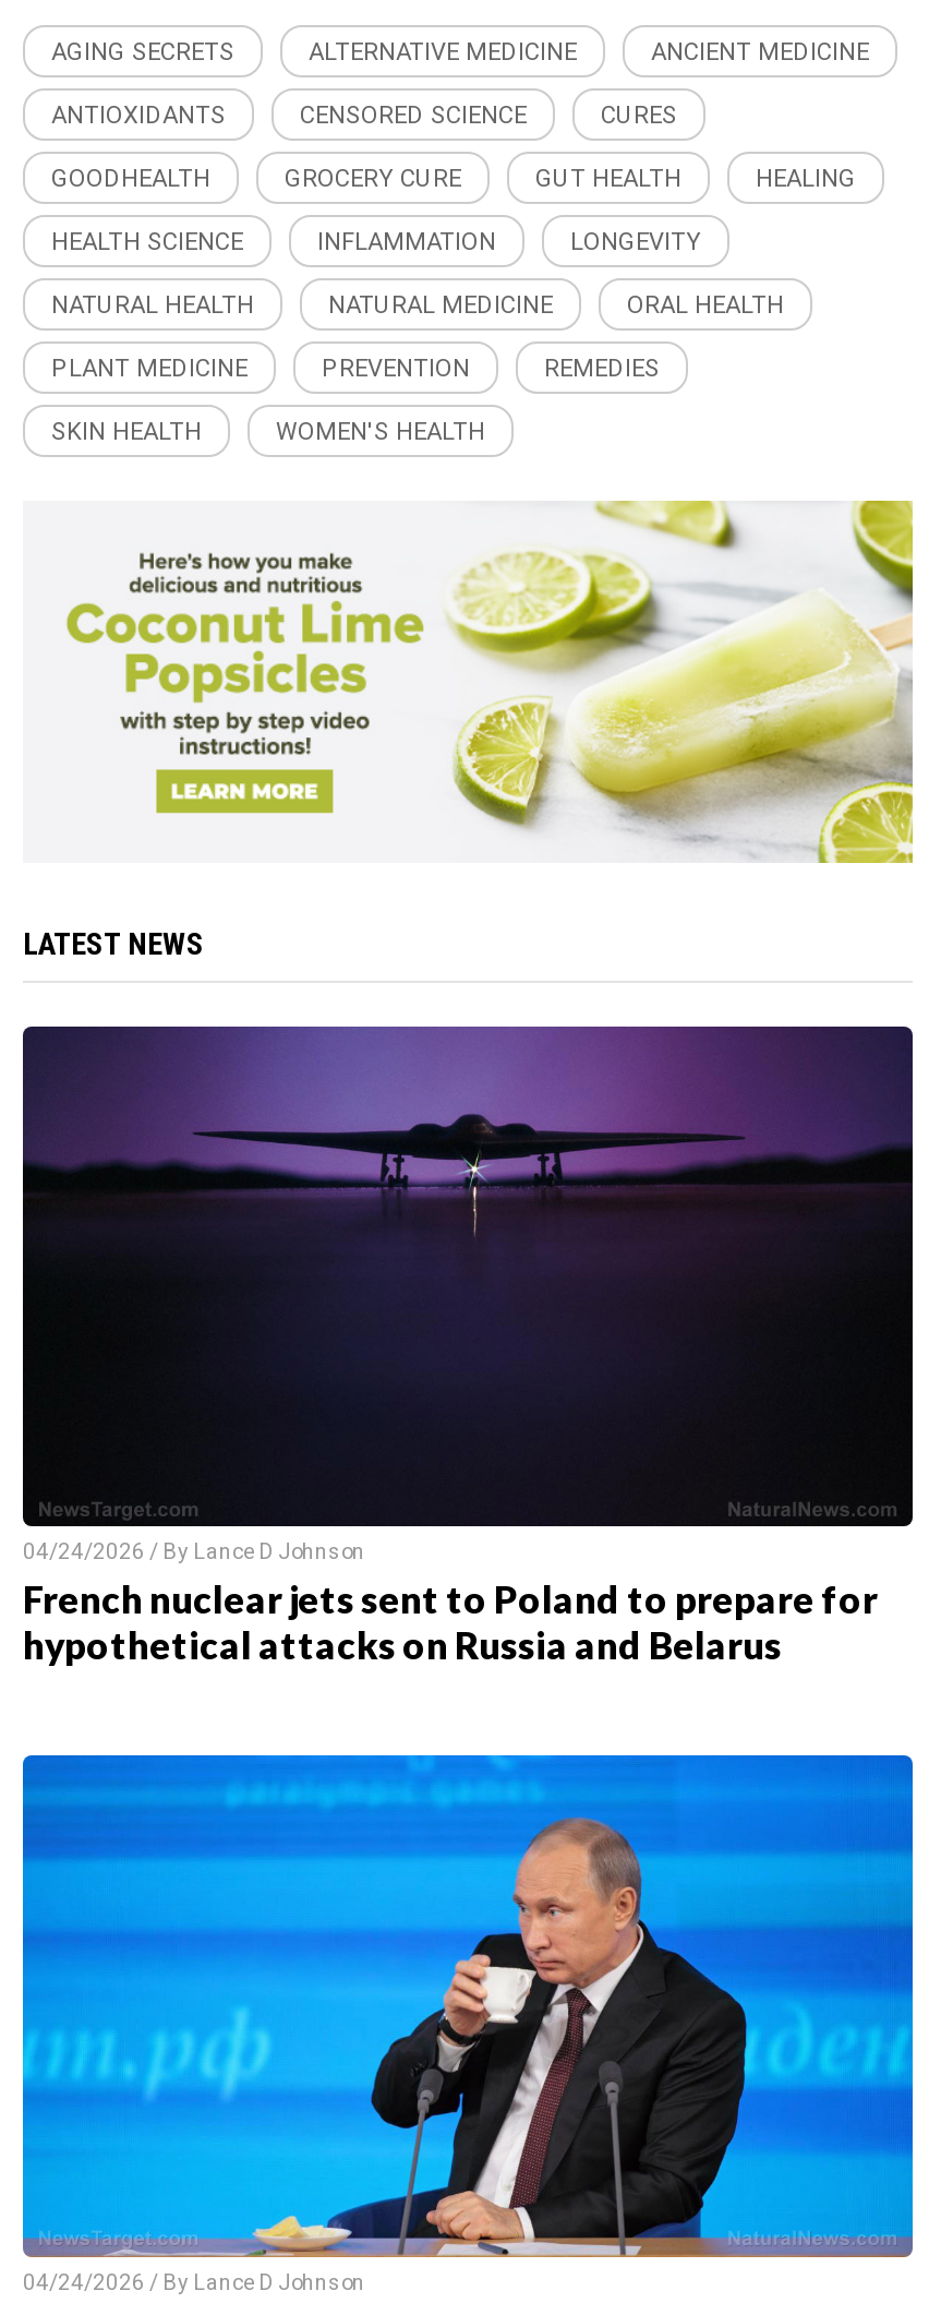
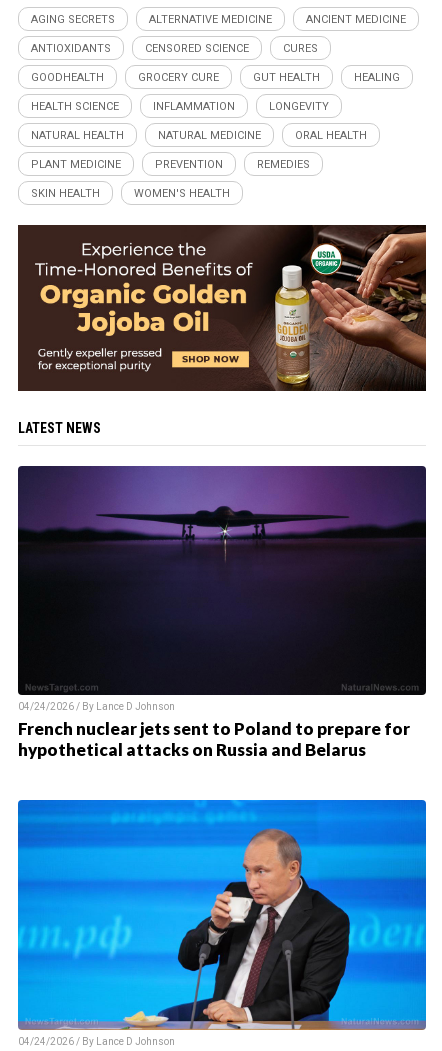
- [image]
+ [image]
